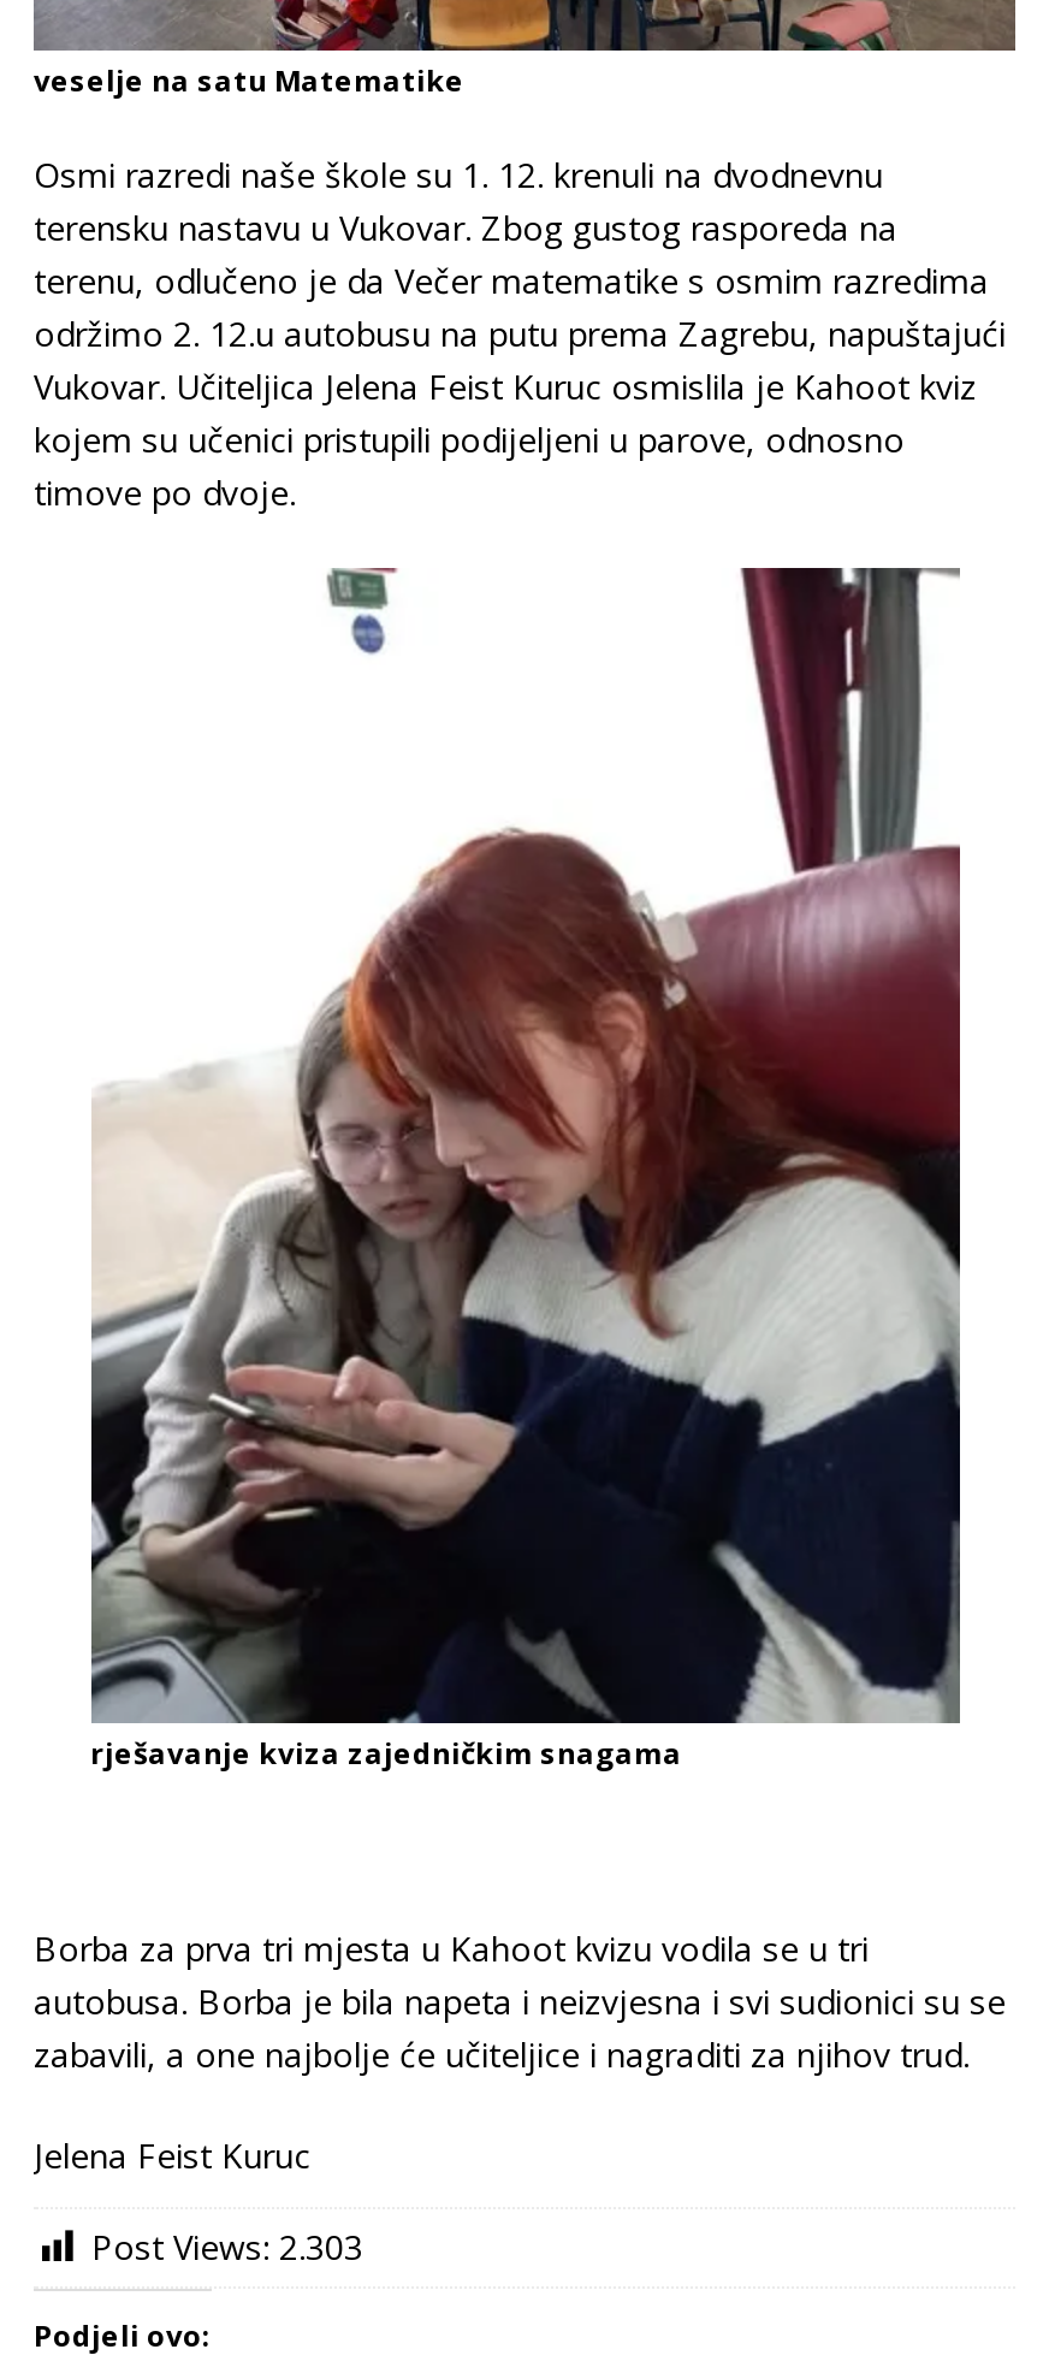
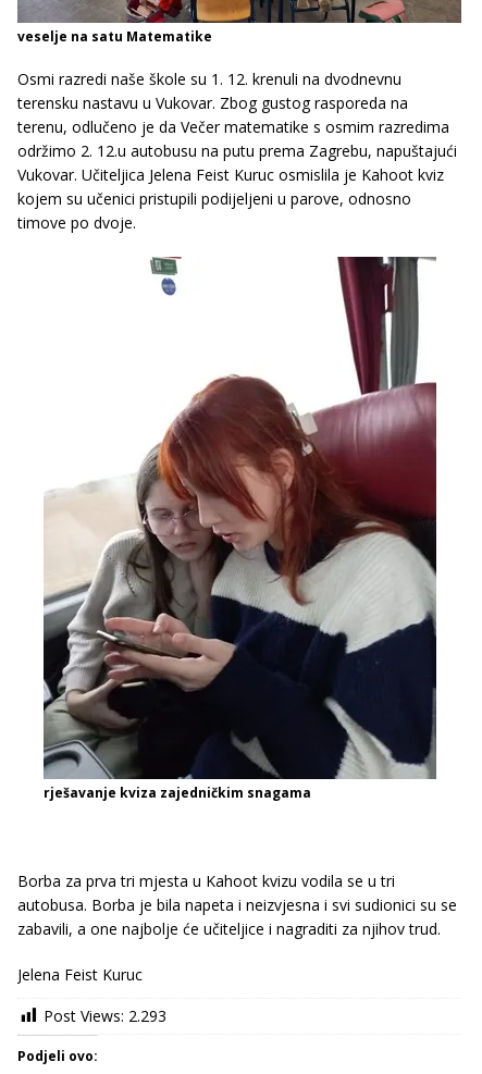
- Post Views: 2.303
+ Post Views: 2.293
